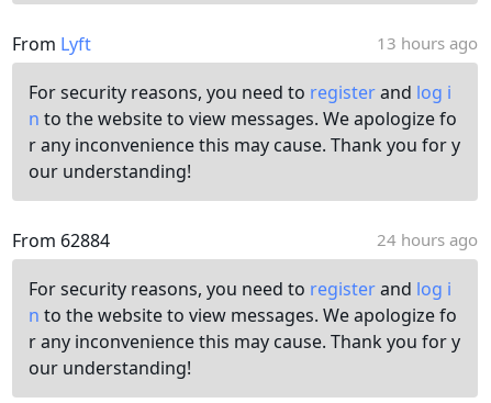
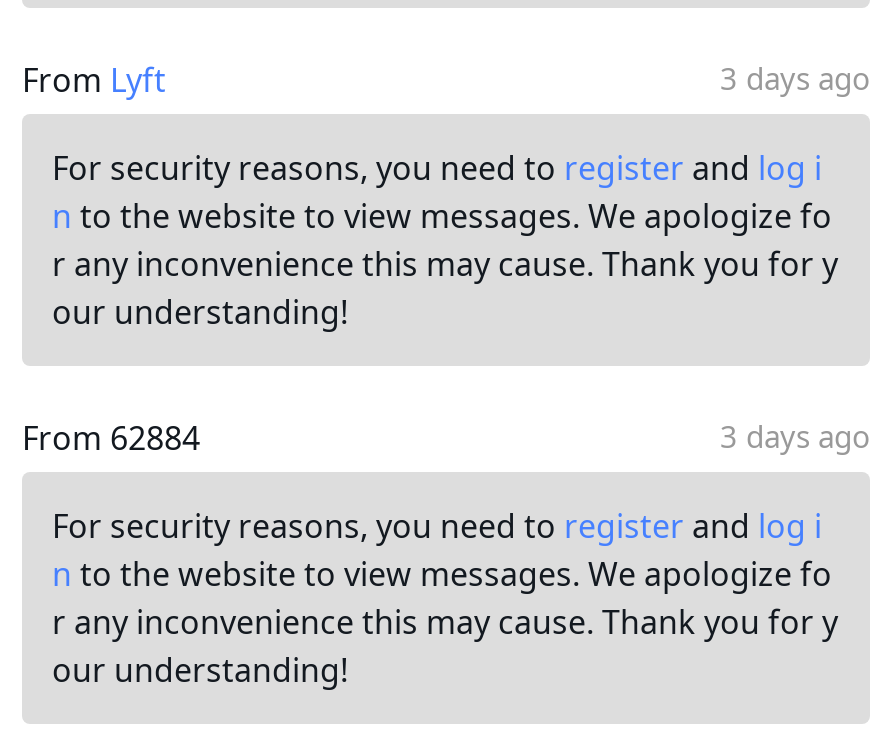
- 13 hours ago
+ 3 days ago

- 24 hours ago
+ 3 days ago
